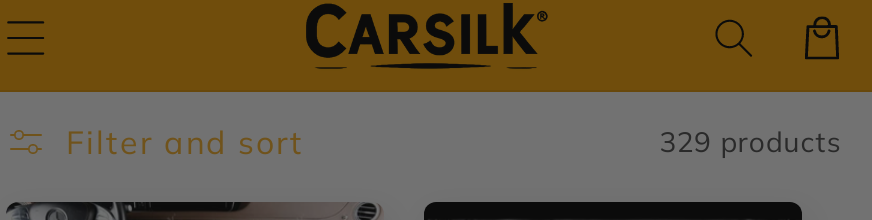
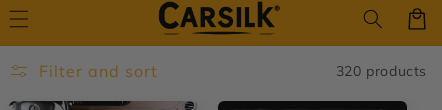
- 329 products
+ 320 products
